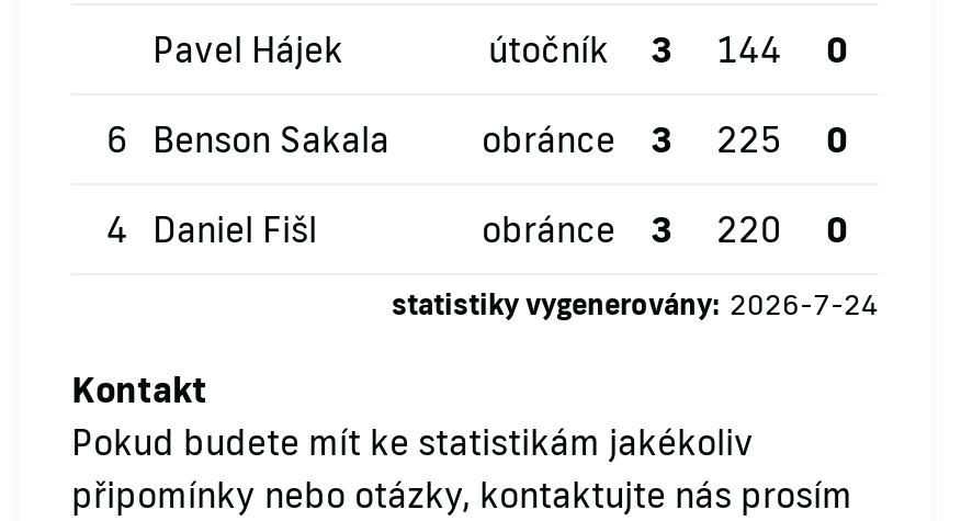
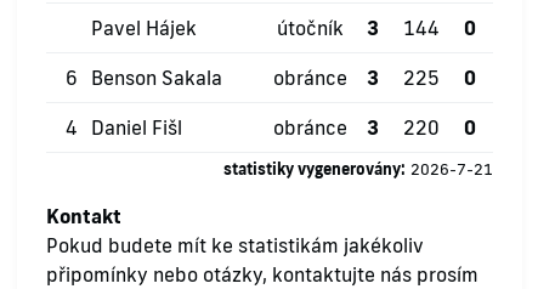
- statistiky vygenerovány: 2026-7-24
+ statistiky vygenerovány: 2026-7-21
